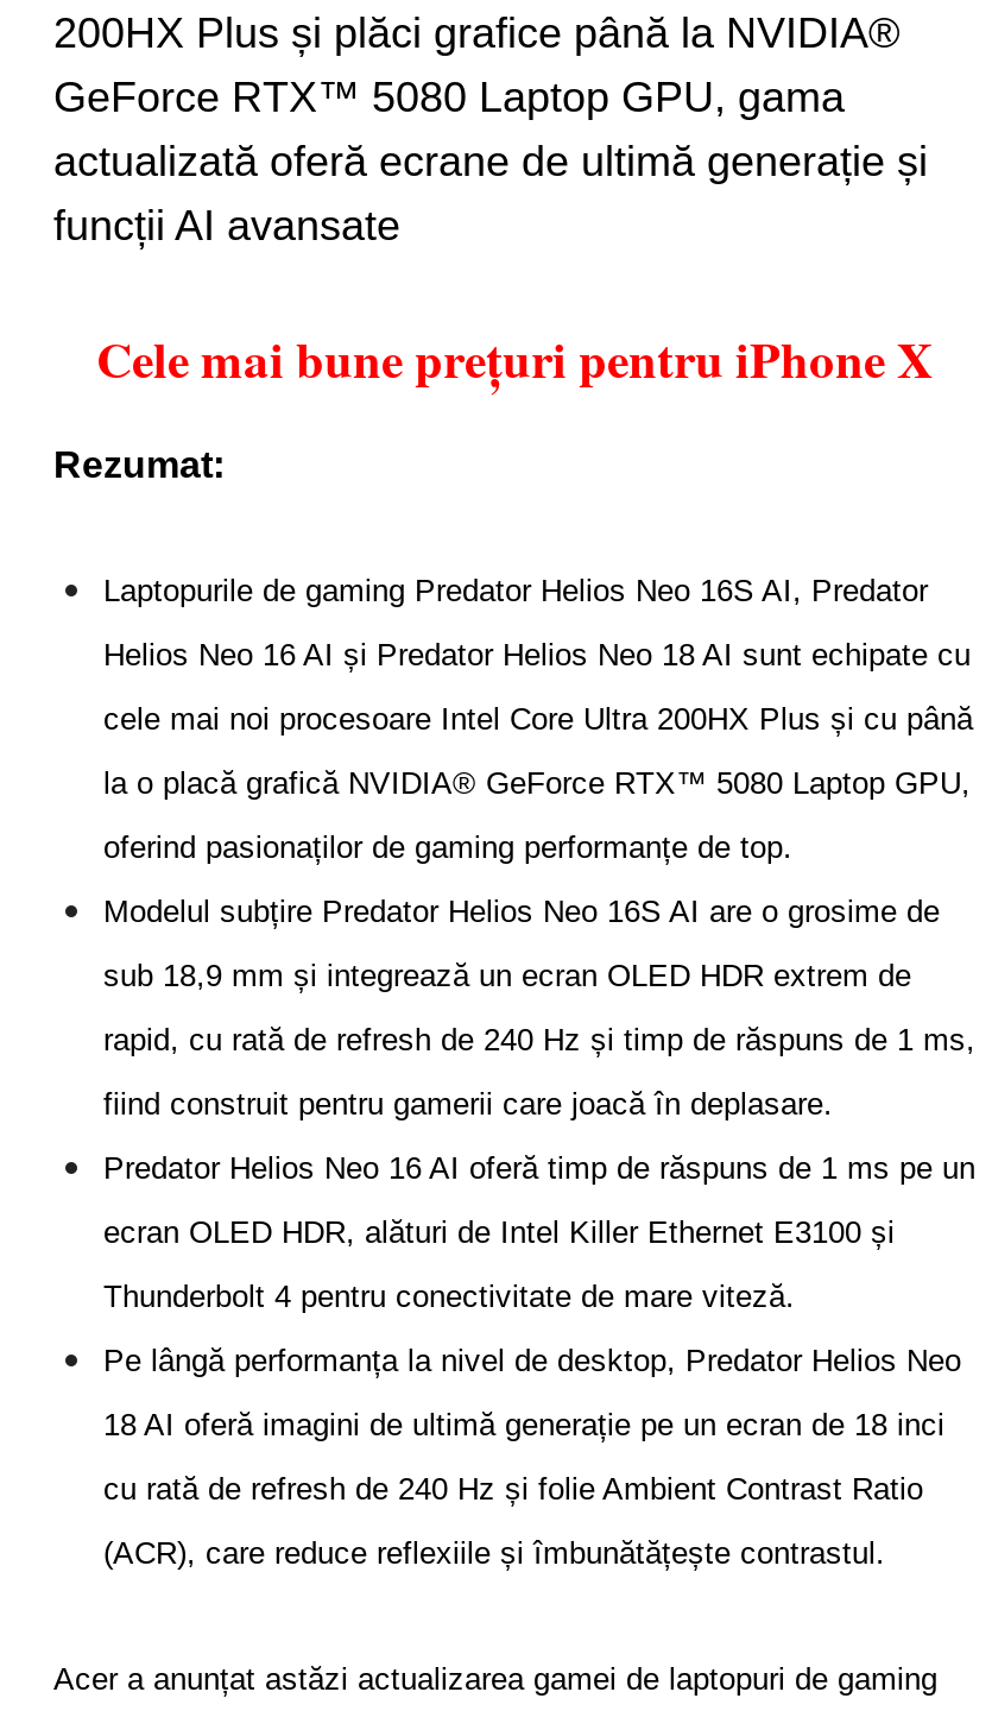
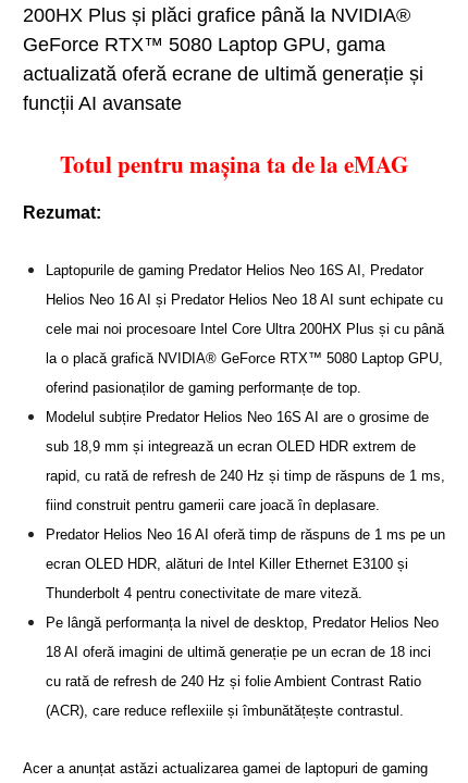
- Cele mai bune prețuri pentru iPhone X
+ Totul pentru mașina ta de la eMAG
